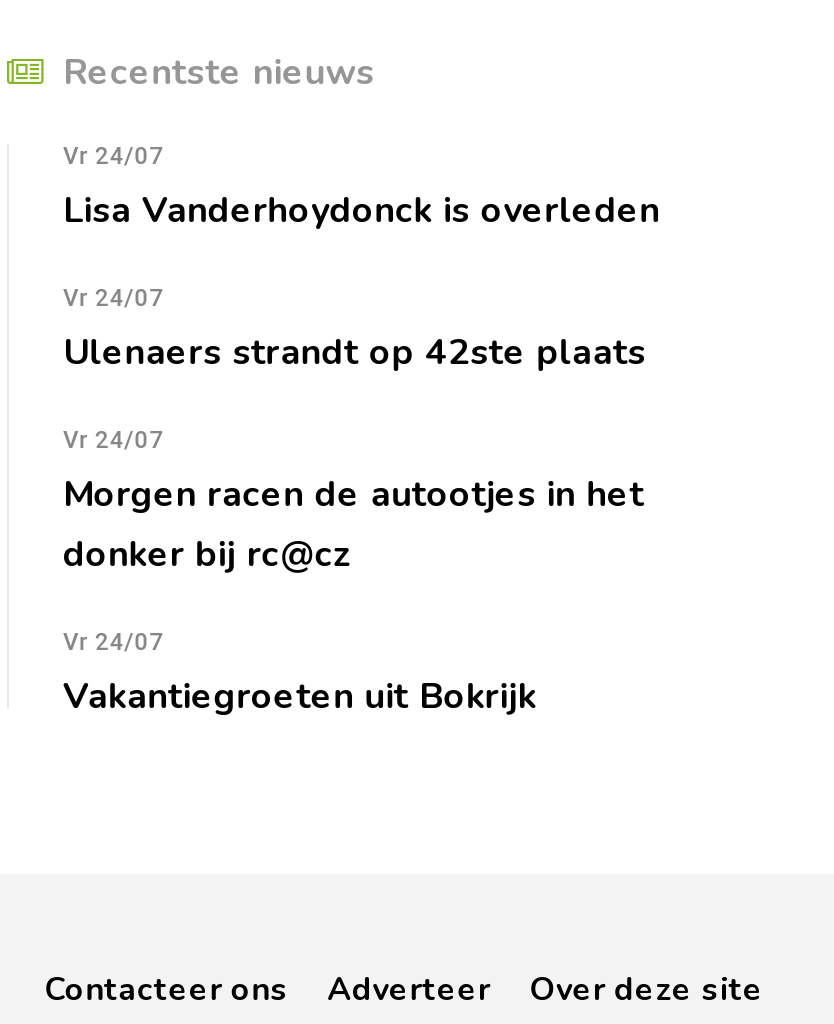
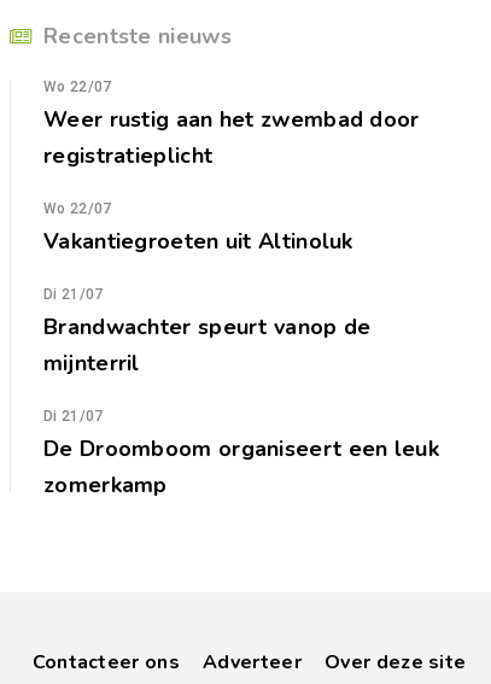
- Vr 24/07
- Lisa Vanderhoydonck is overleden
+ Wo 22/07
+ Weer rustig aan het zwembad door
+ registratieplicht

- Vr 24/07
- Ulenaers strandt op 42ste plaats
+ Wo 22/07
+ Vakantiegroeten uit Altinoluk

- Vr 24/07
- Morgen racen de autootjes in het
- donker bij rc@cz
+ Di 21/07
+ Brandwachter speurt vanop de
+ mijnterril

- Vr 24/07
- Vakantiegroeten uit Bokrijk
+ Di 21/07
+ De Droomboom organiseert een leuk
+ zomerkamp
